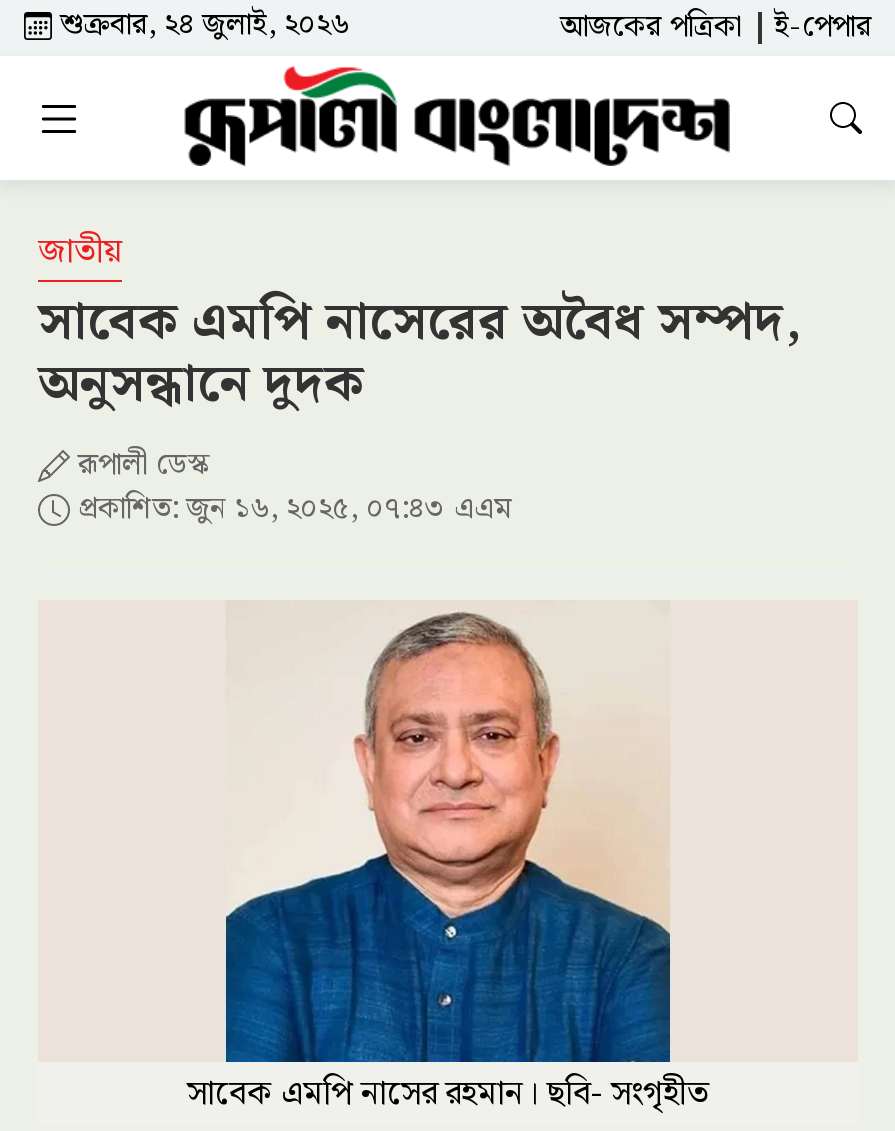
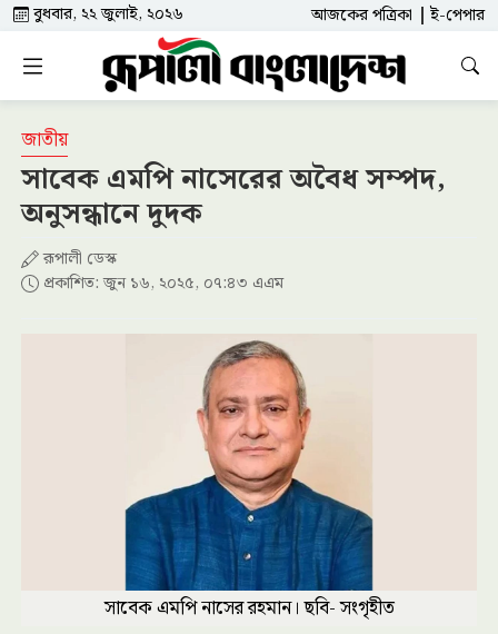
- শুক্রবার, ২৪ জুলাই, ২০২৬
+ বুধবার, ২২ জুলাই, ২০২৬
